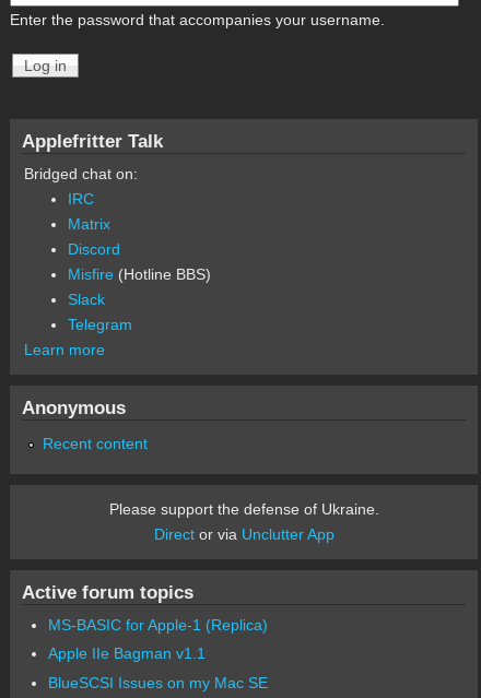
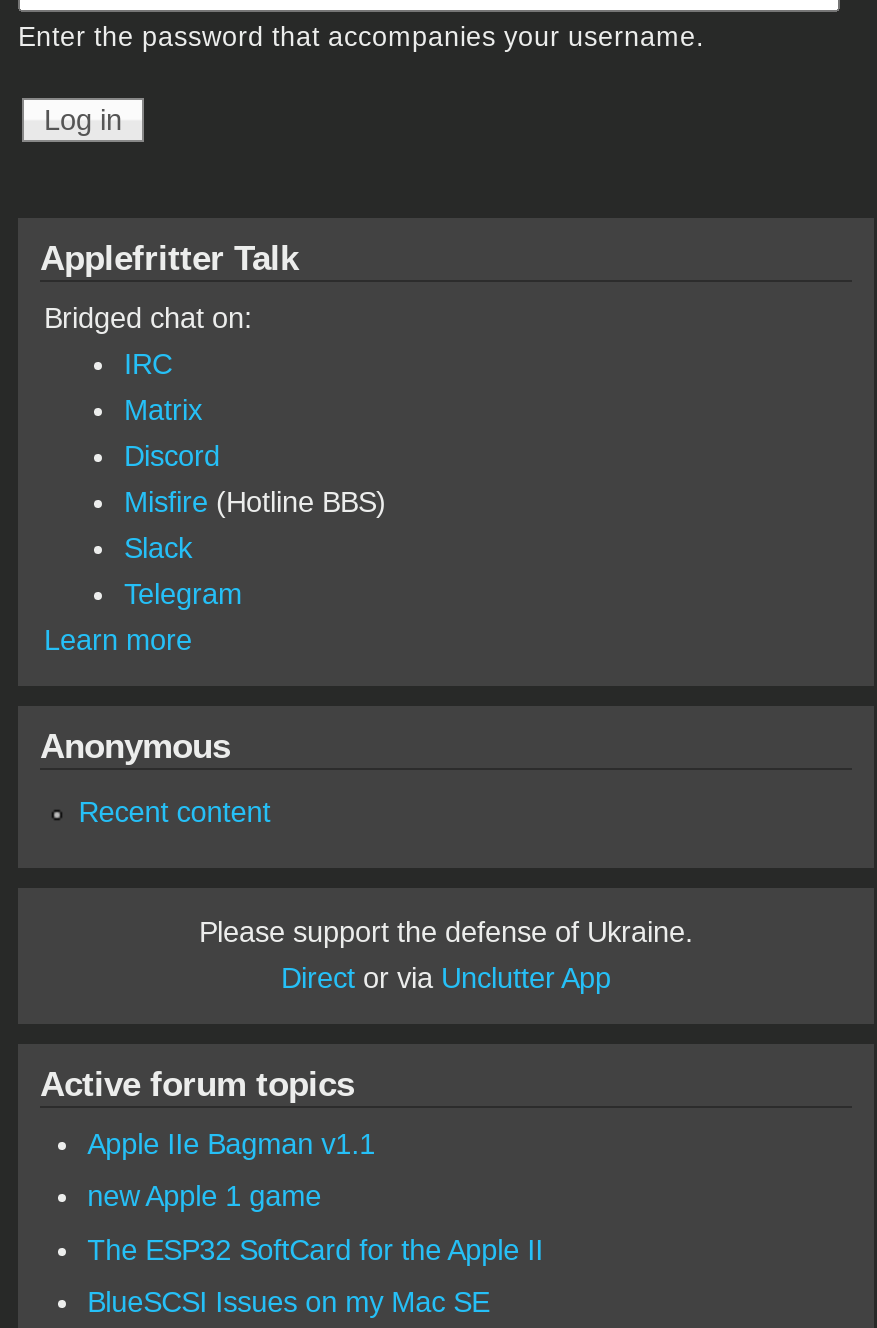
- MS-BASIC for Apple-1 (Replica)

moved up: Apple IIe Bagman v1.1

+ new Apple 1 game
+ The ESP32 SoftCard for the Apple II
